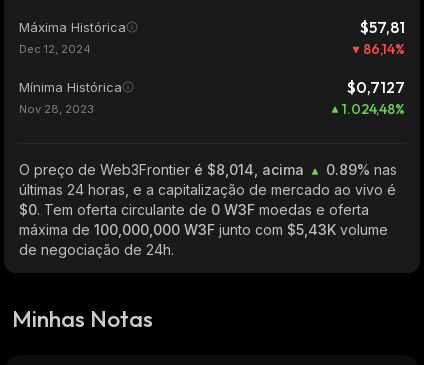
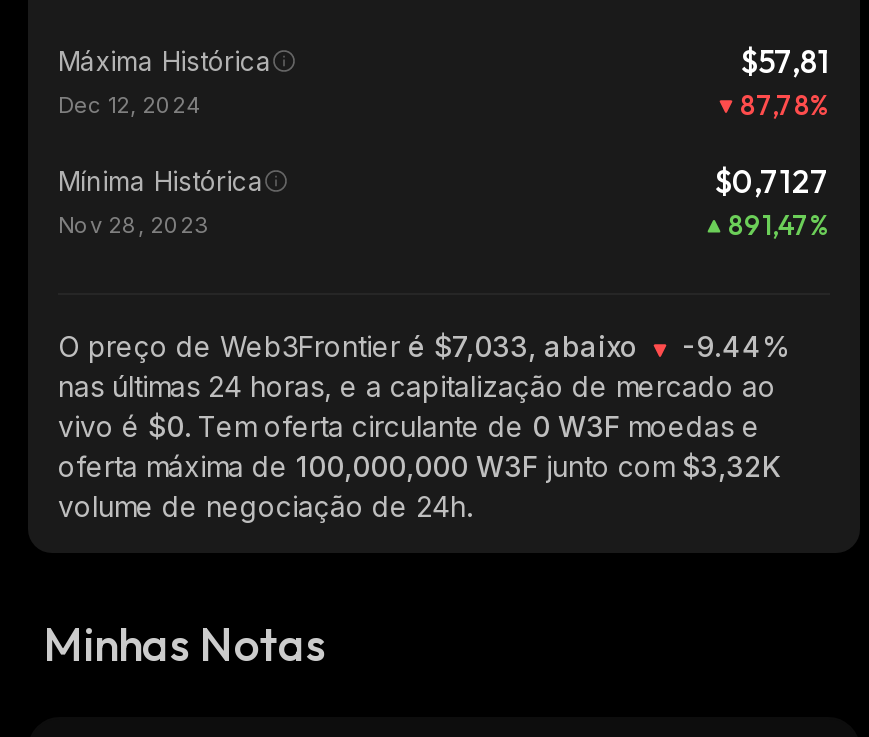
- 86,14%
+ 87,78%

- 1.024,48%
+ 891,47%

- O preço de Web3Frontier é $8,014, acima
- 0.89% nas
- últimas 24 horas, e a capitalização de mercado ao vivo é
- $0. Tem oferta circulante de 0 W3F moedas e oferta
- máxima de 100,000,000 W3F junto com $5,43K volume
- de negociação de 24h.
+ O preço de Web3Frontier é $7,033, abaixo
+ -9.44%
+ nas últimas 24 horas, e a capitalização de mercado ao
+ vivo é $0. Tem oferta circulante de 0 W3F moedas e
+ oferta máxima de 100,000,000 W3F junto com $3,32K
+ volume de negociação de 24h.
